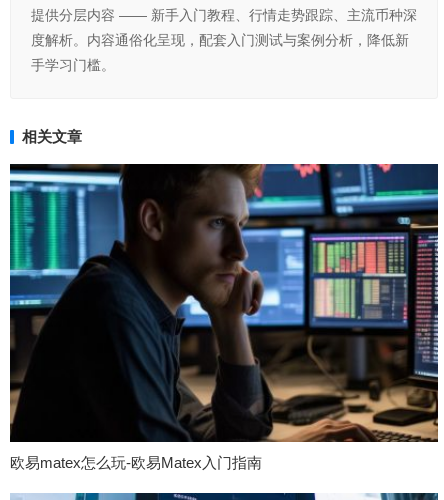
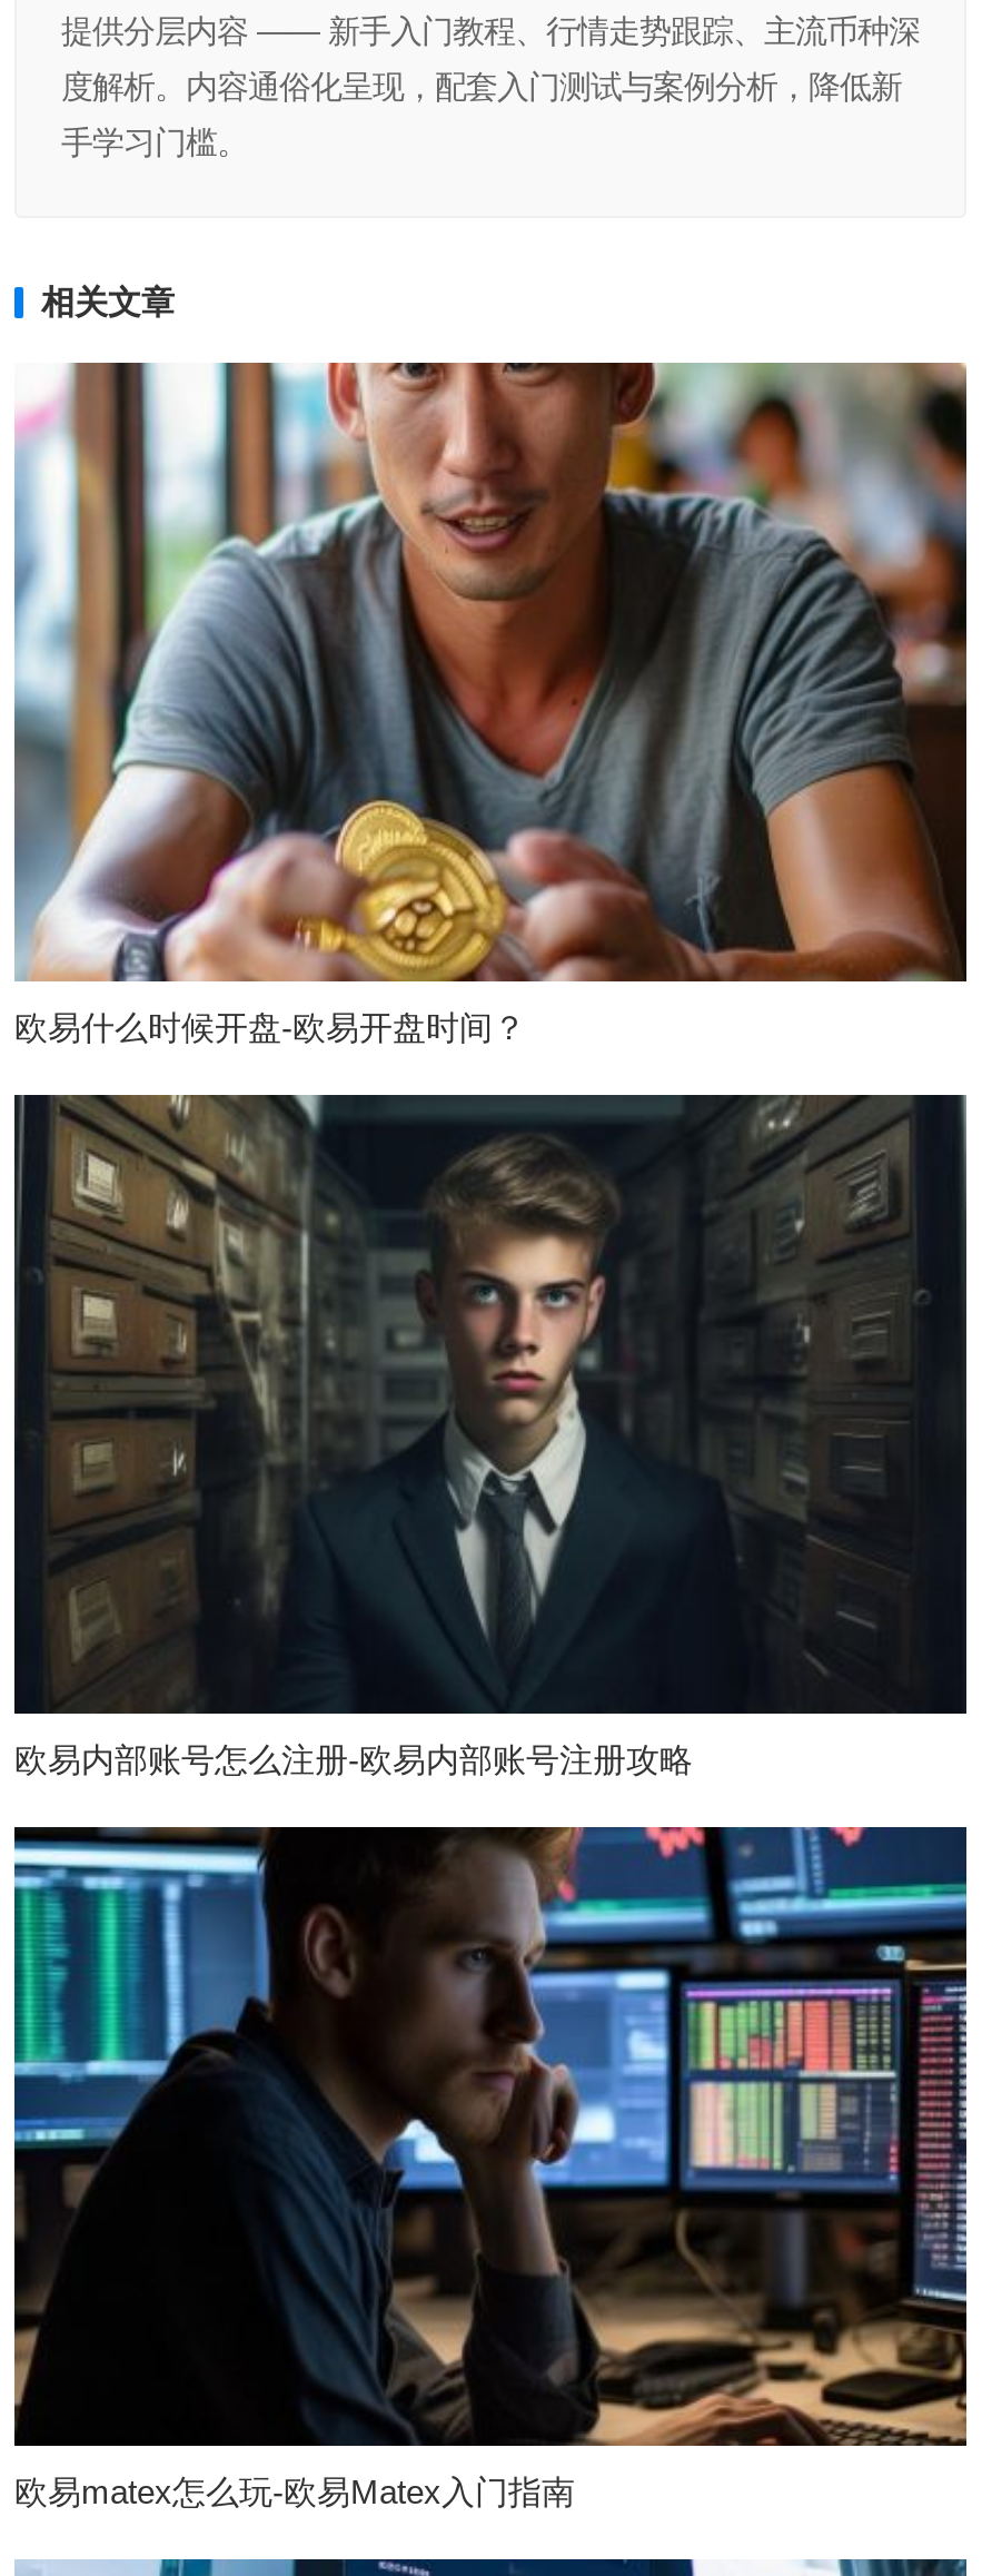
+ [image]
+ 欧易什么时候开盘-欧易开盘时间？

+ [image]
+ 欧易内部账号怎么注册-欧易内部账号注册攻略
